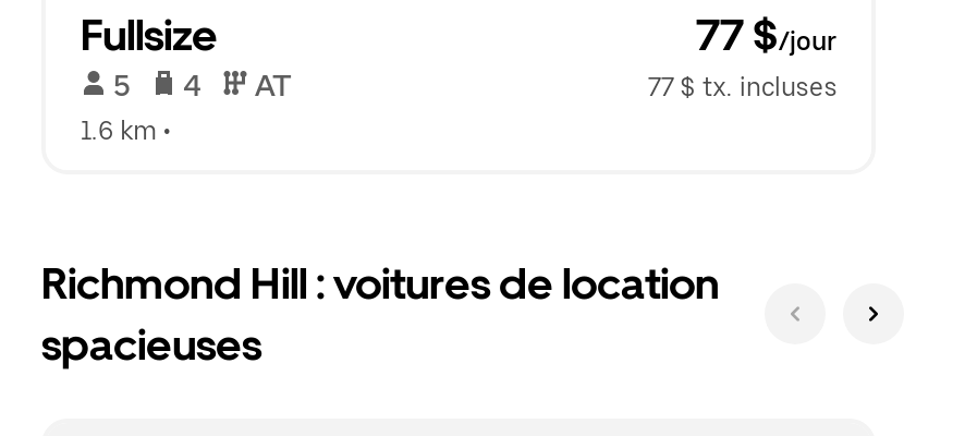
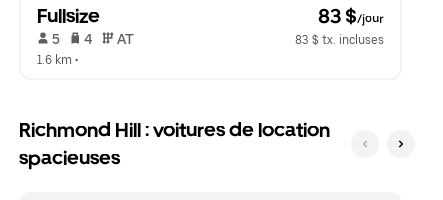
- 77 $/jour
+ 83 $/jour

- 77 $ tx. incluses
+ 83 $ tx. incluses
